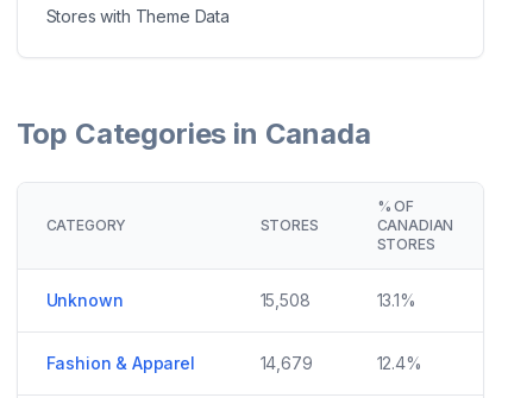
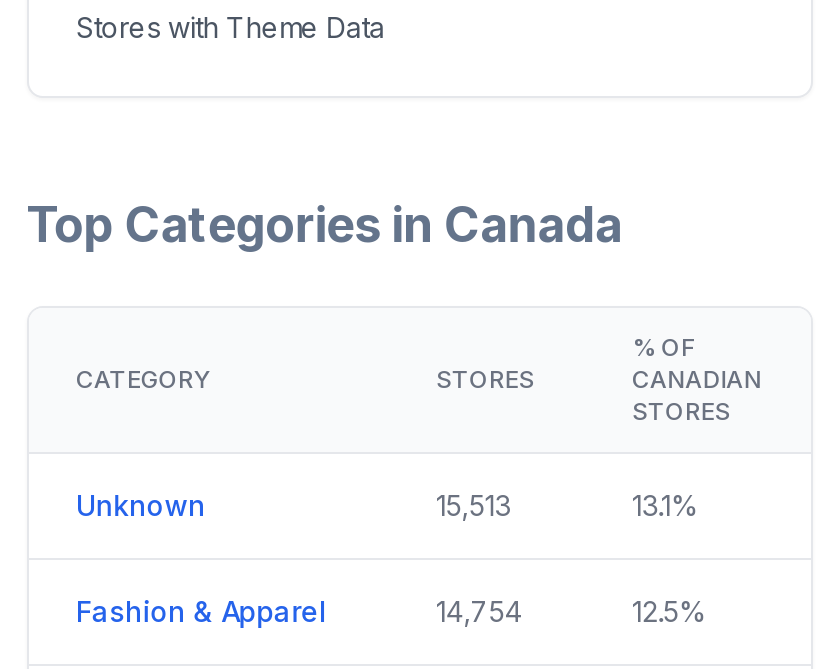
- 15,508
+ 15,513

- 14,679
+ 14,754

- 12.4%
+ 12.5%
